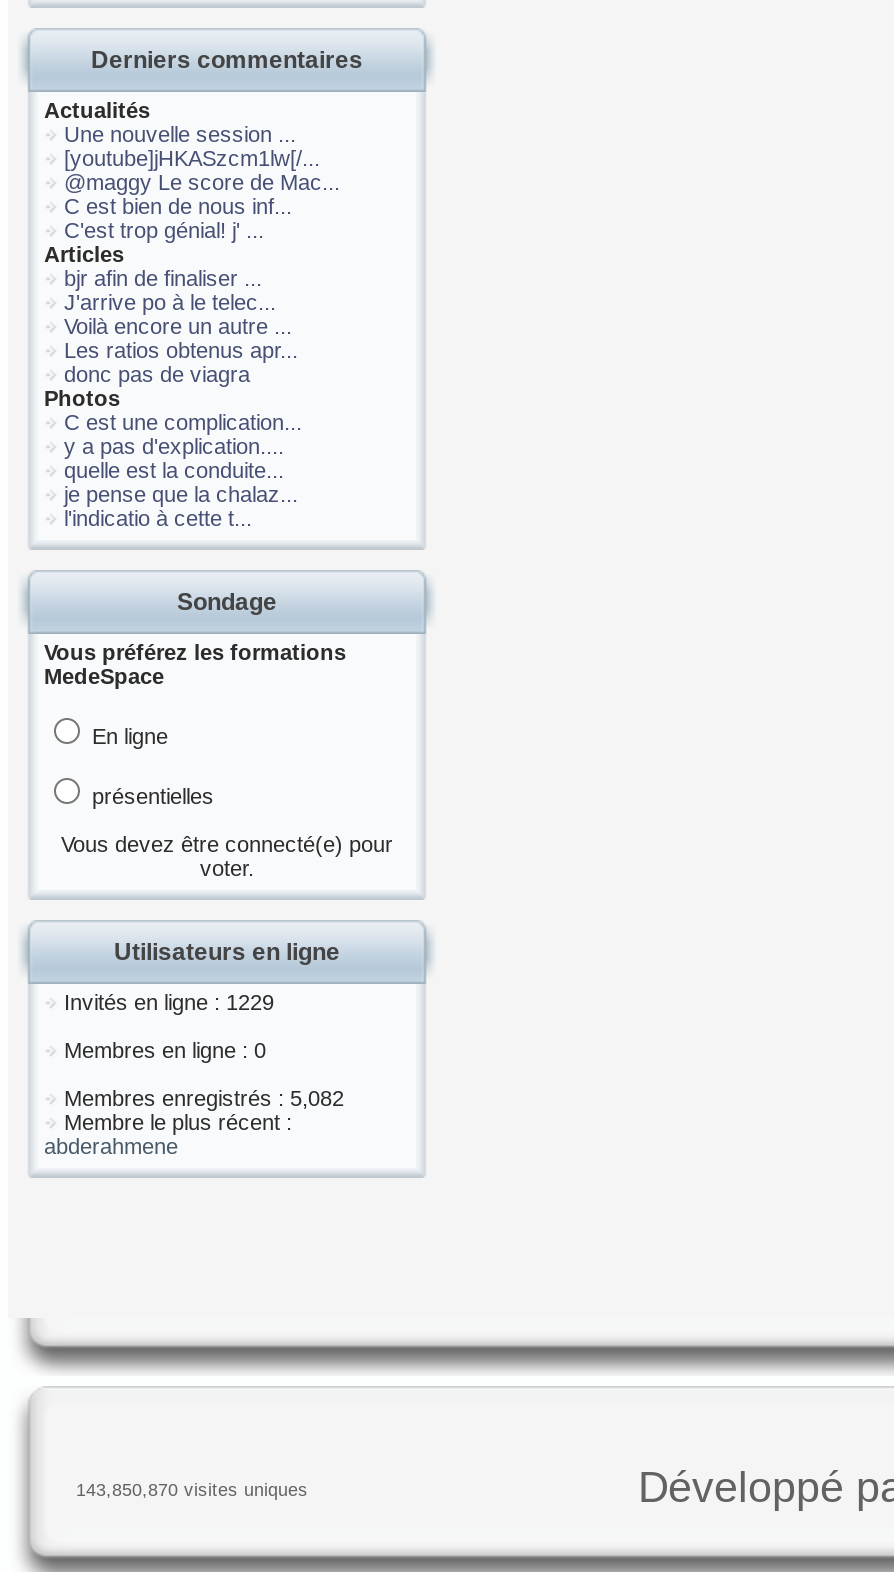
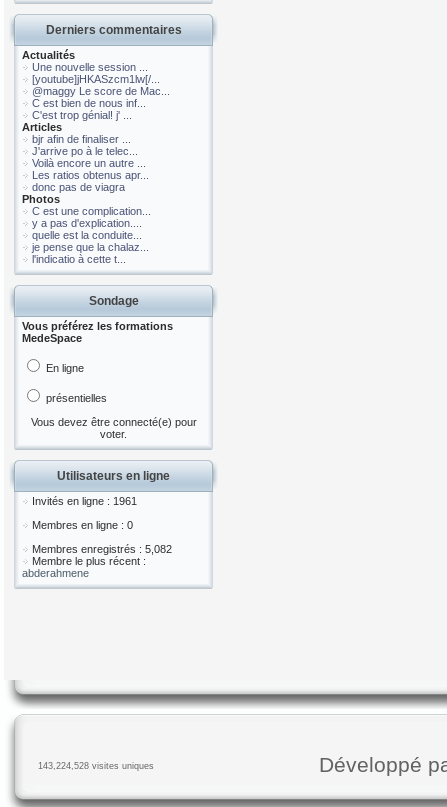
- Invités en ligne : 1229
+ Invités en ligne : 1961

- 143,850,870 visites uniques
+ 143,224,528 visites uniques
